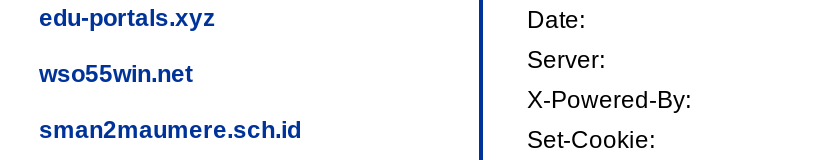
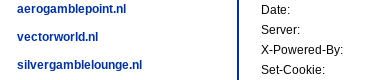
- edu-portals.xyz
+ aerogamblepoint.nl

- wso55win.net
+ vectorworld.nl

- sman2maumere.sch.id
+ silvergamblelounge.nl
